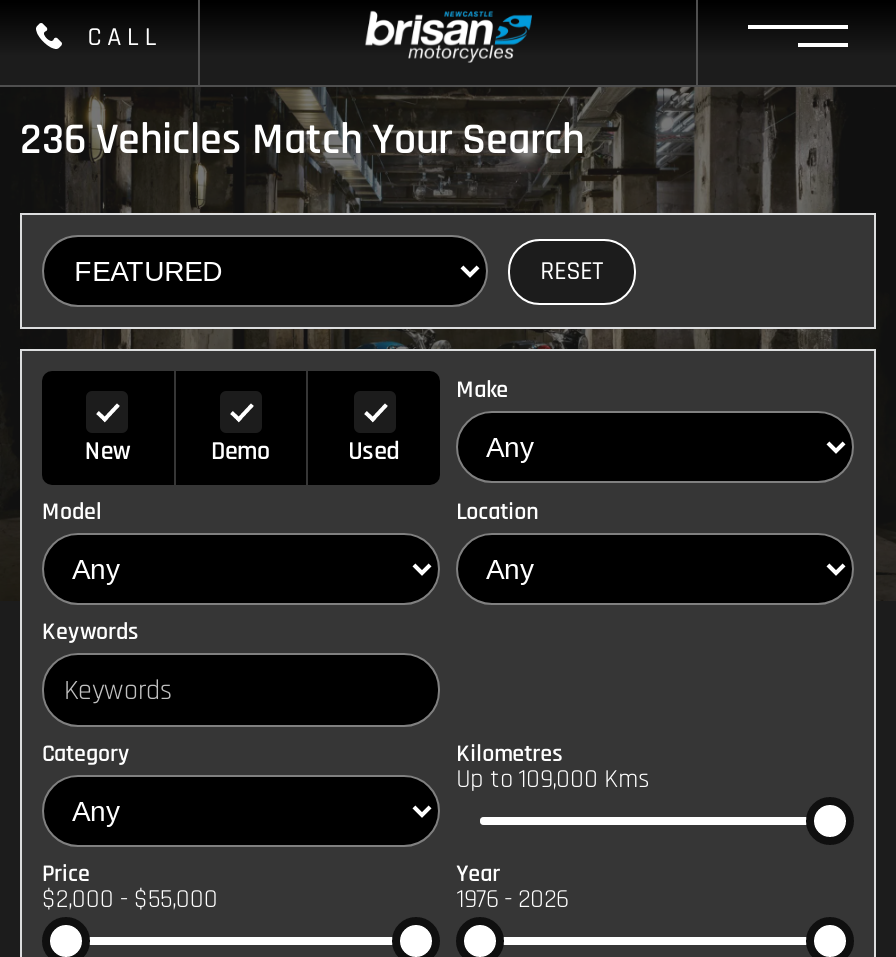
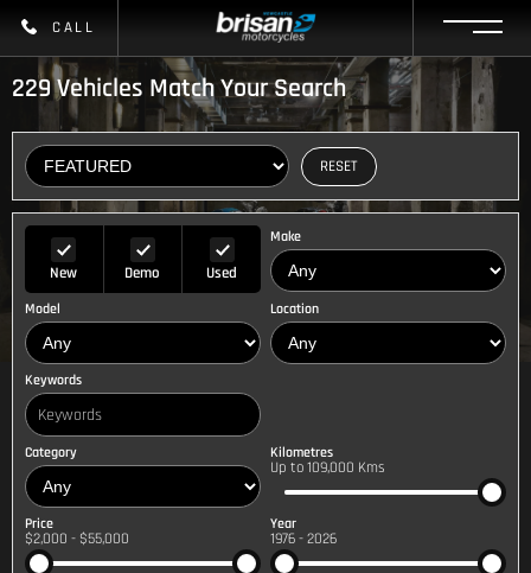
- 236Vehicles Match Your Search
+ 229Vehicles Match Your Search
